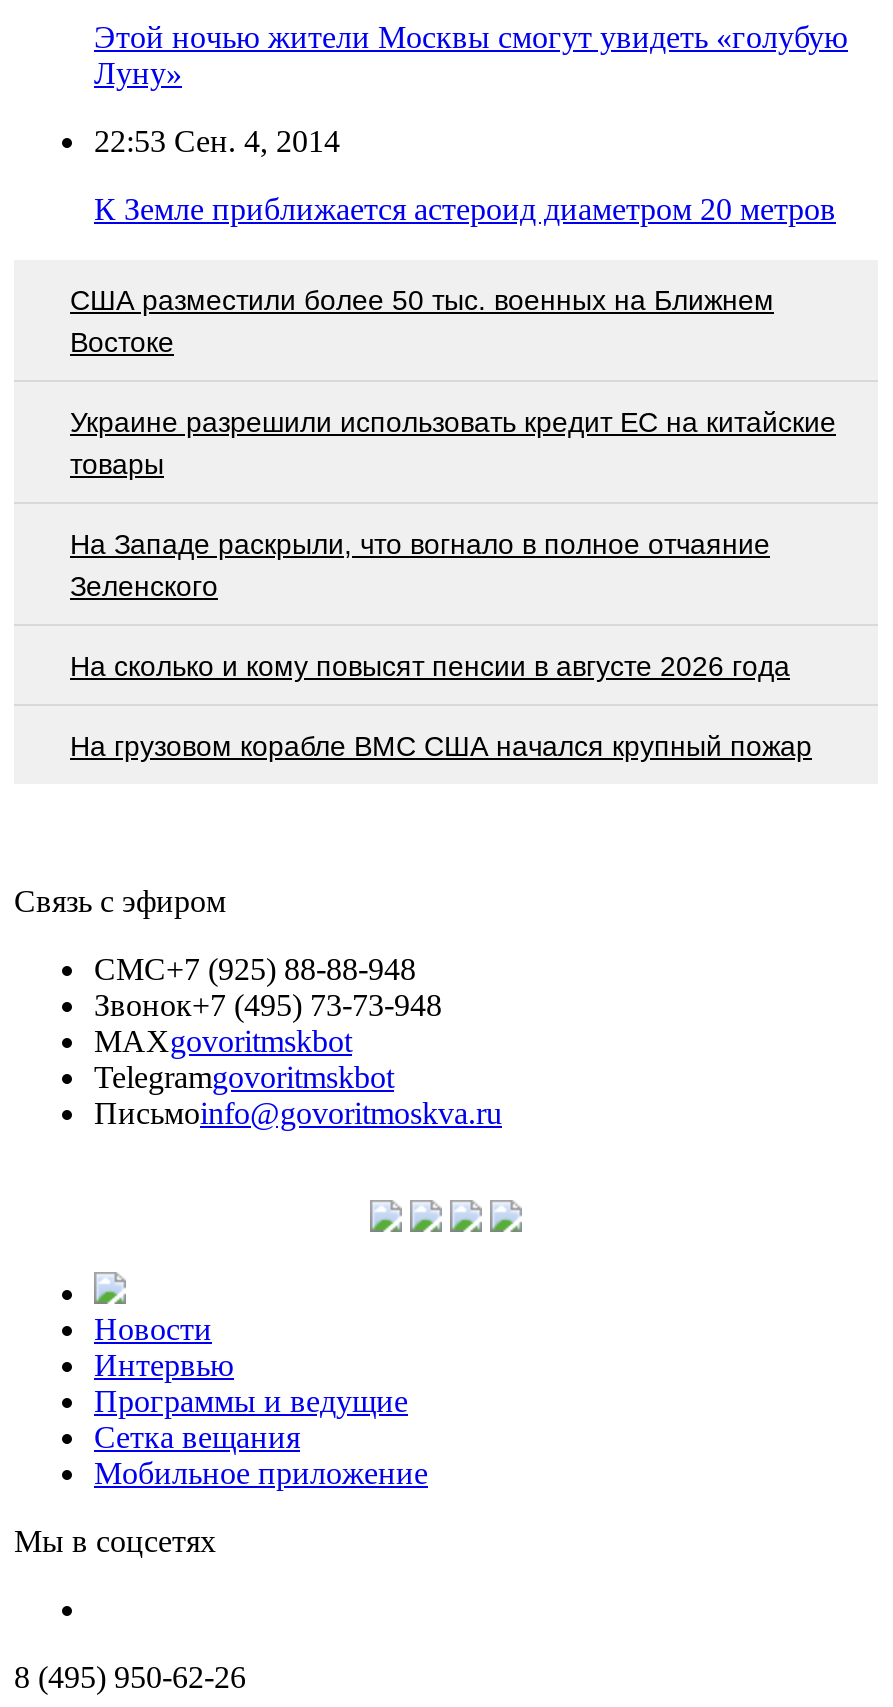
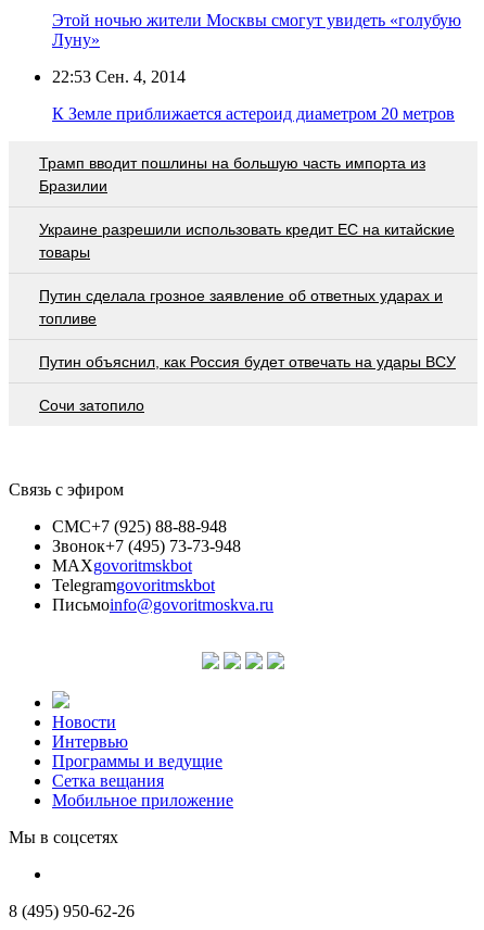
- США разместили более 50 тыс. военных на Ближнем
- Востоке
+ Трамп вводит пошлины на большую часть импорта из
+ Бразилии

- На Западе раскрыли, что вогнало в полное отчаяние
- Зеленского
+ Путин сделала грозное заявление об ответных ударах и
+ топливе

- На сколько и кому повысят пенсии в августе 2026 года
+ Путин объяснил, как Россия будет отвечать на удары ВСУ

- На грузовом корабле ВМС США начался крупный пожар
+ Сочи затопило
